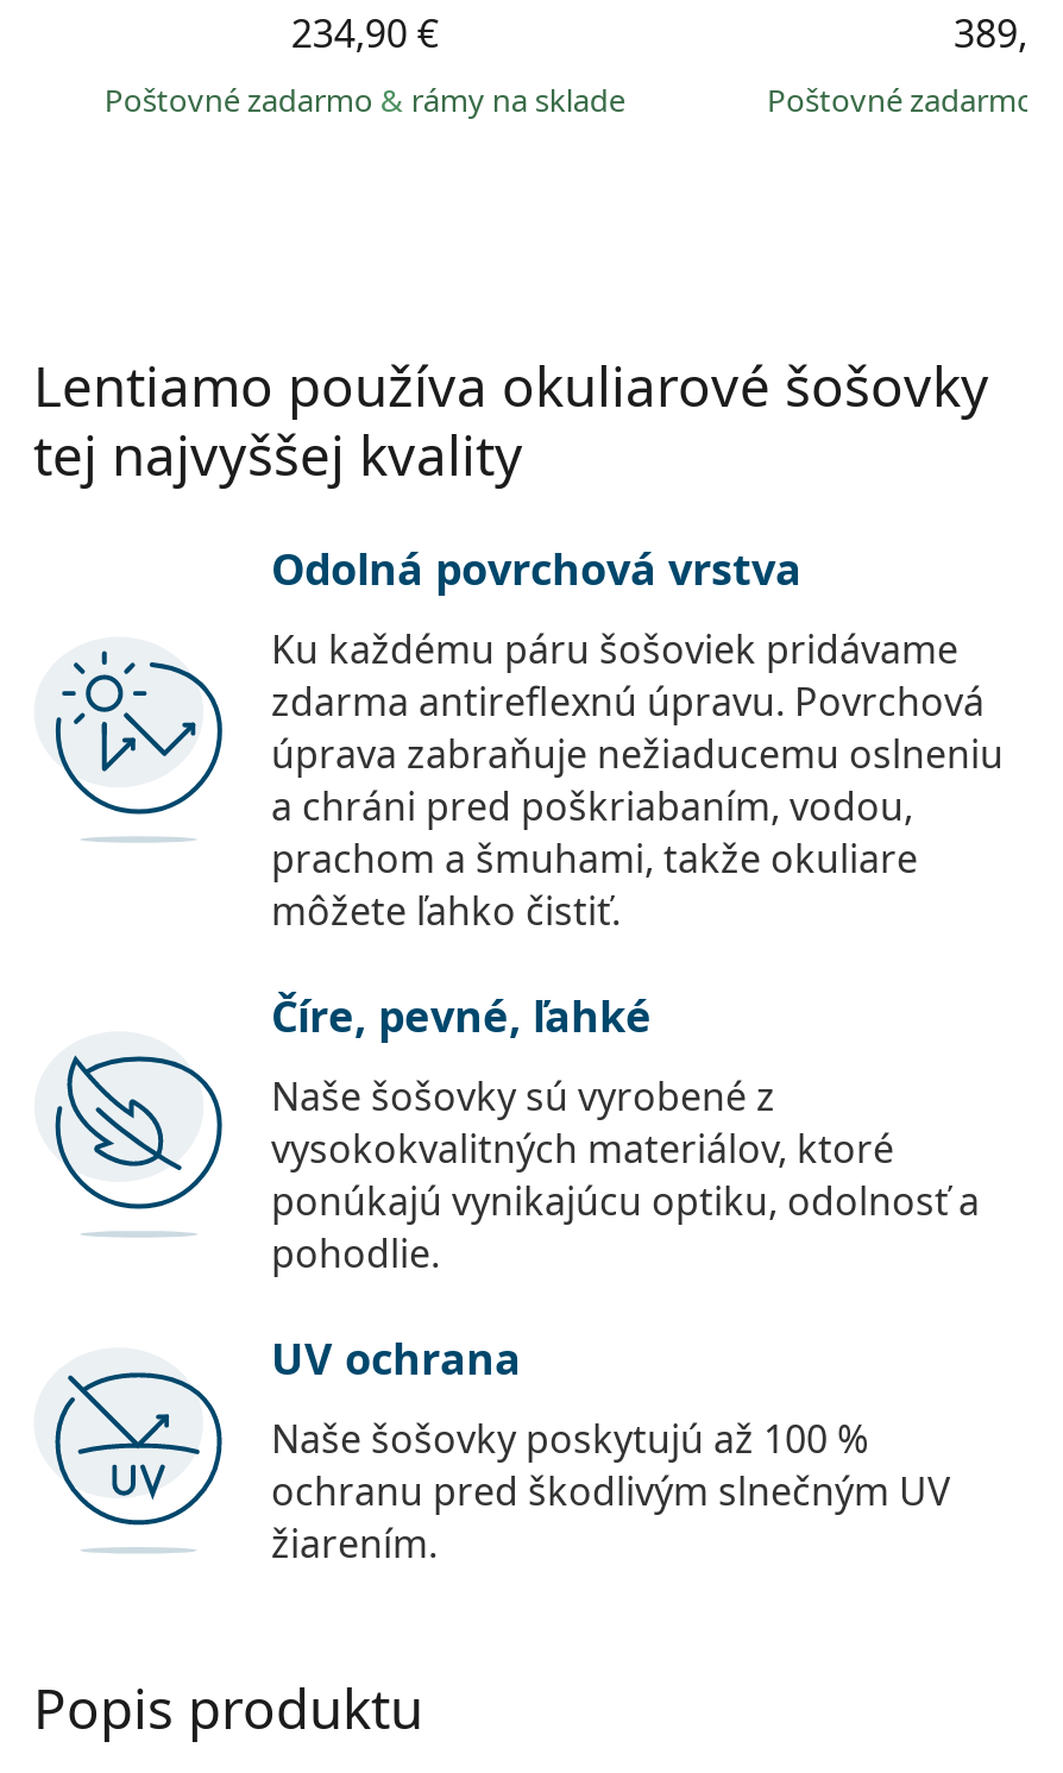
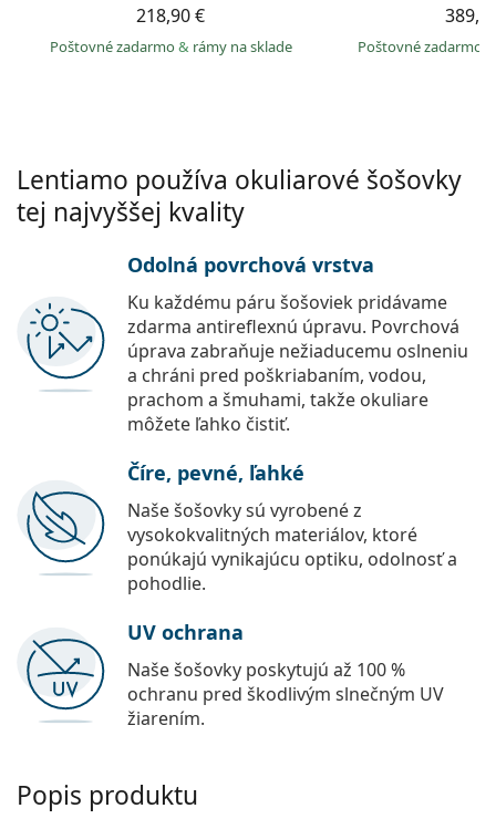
- 234,90 €
+ 218,90 €
